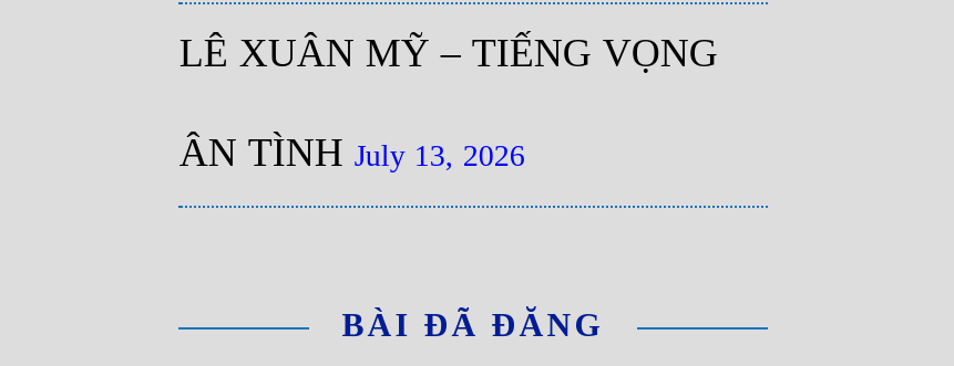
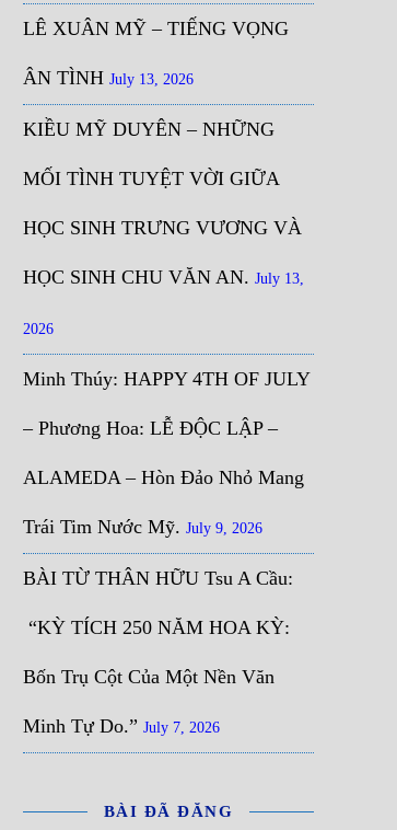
+ KIỀU MỸ DUYÊN – NHỮNG
+ MỐI TÌNH TUYỆT VỜI GIỮA
+ HỌC SINH TRƯNG VƯƠNG VÀ
+ HỌC SINH CHU VĂN AN. July 13,
+ 2026
+ Minh Thúy: HAPPY 4TH OF JULY
+ – Phương Hoa: LỄ ĐỘC LẬP –
+ ALAMEDA – Hòn Đảo Nhỏ Mang
+ Trái Tim Nước Mỹ. July 9, 2026
+ BÀI TỪ THÂN HỮU Tsu A Cầu:
+ “KỲ TÍCH 250 NĂM HOA KỲ:
+ Bốn Trụ Cột Của Một Nền Văn
+ Minh Tự Do.” July 7, 2026
